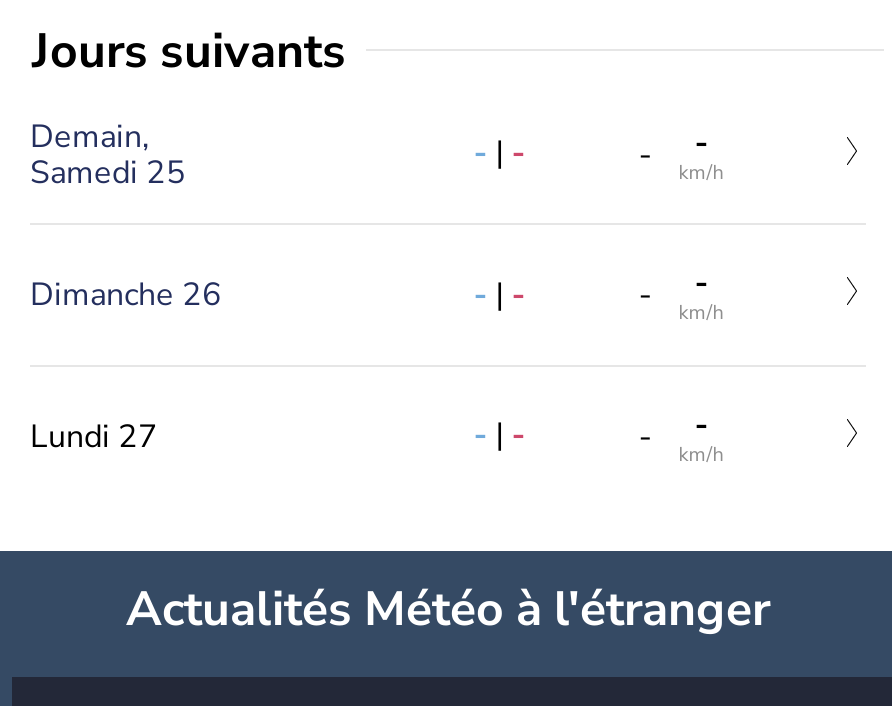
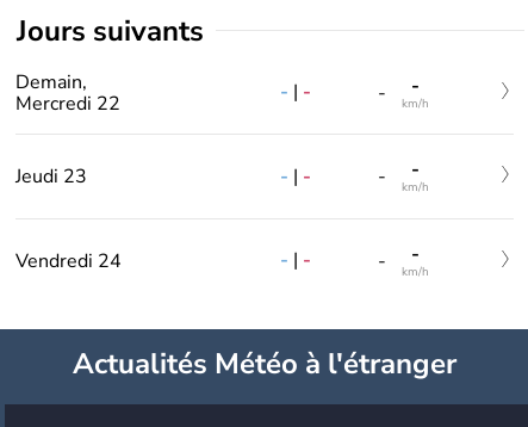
- Samedi 25
+ Mercredi 22

- Dimanche 26
+ Jeudi 23

- Lundi 27
+ Vendredi 24
